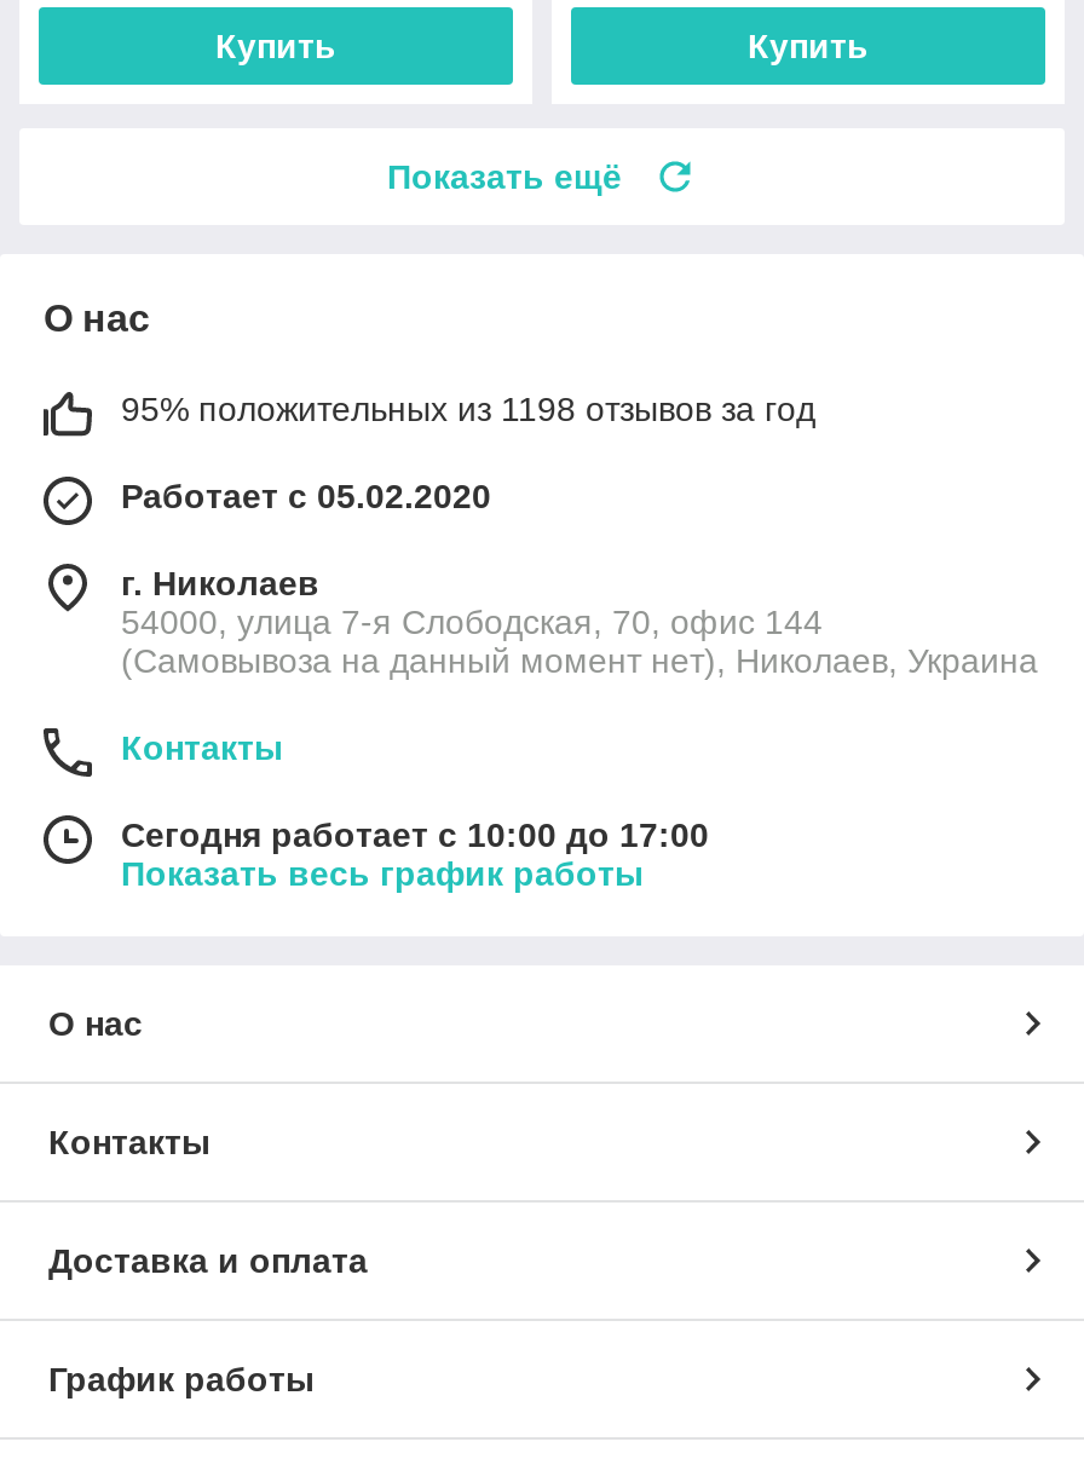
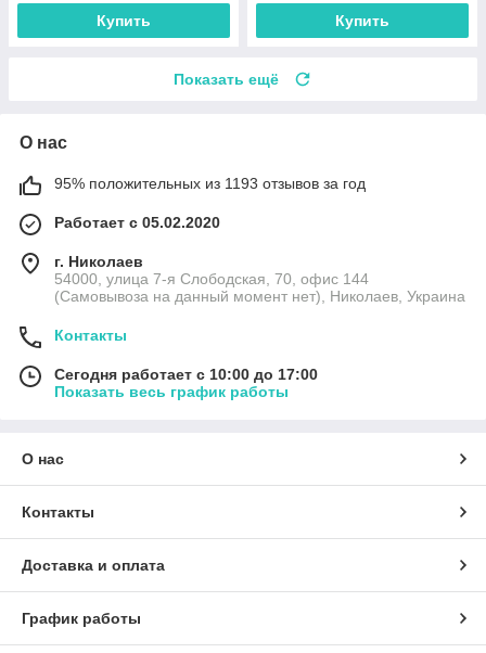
- 95% положительных из 1198 отзывов за год
+ 95% положительных из 1193 отзывов за год
